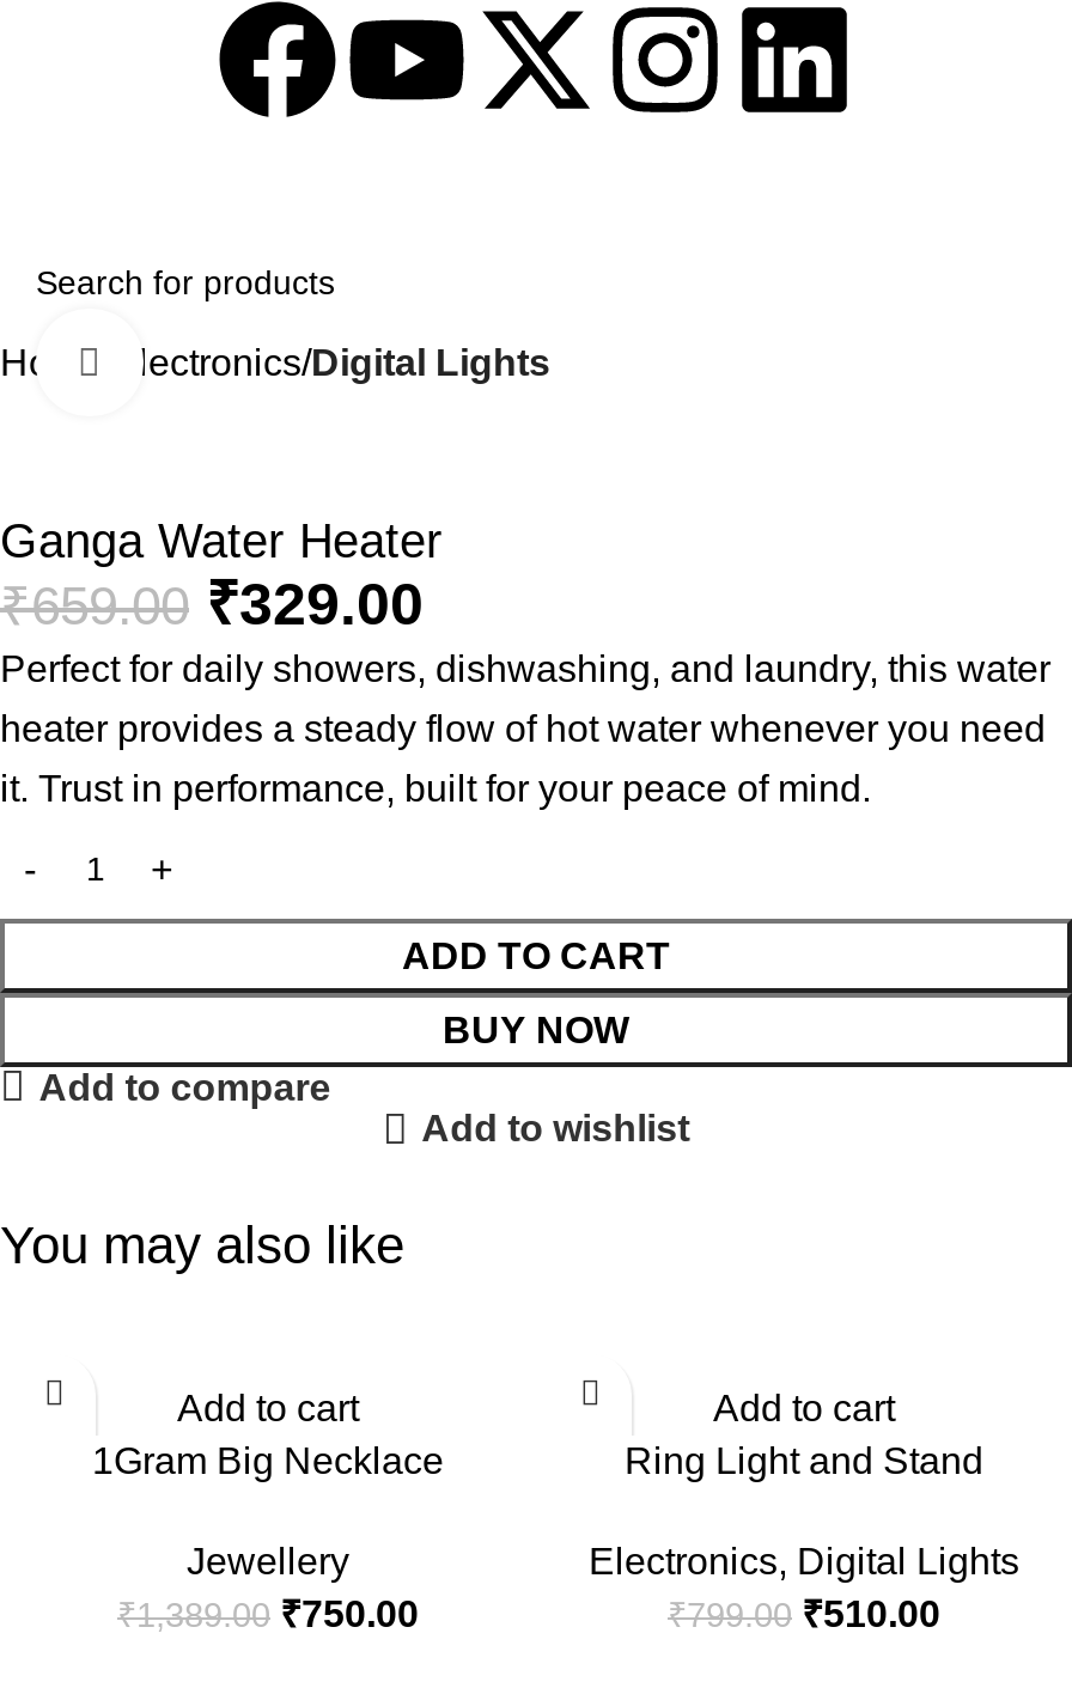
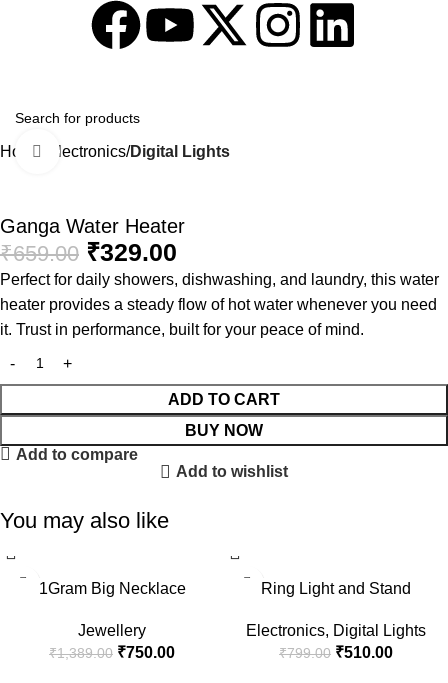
- Add to cart

- Add to cart
